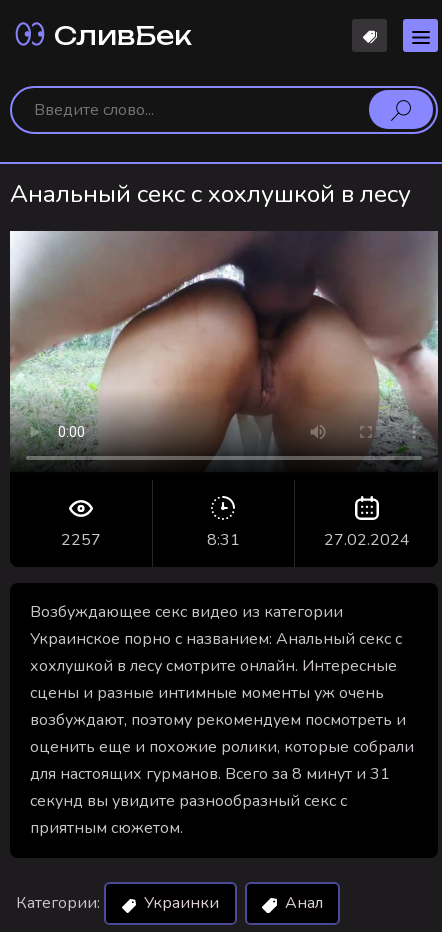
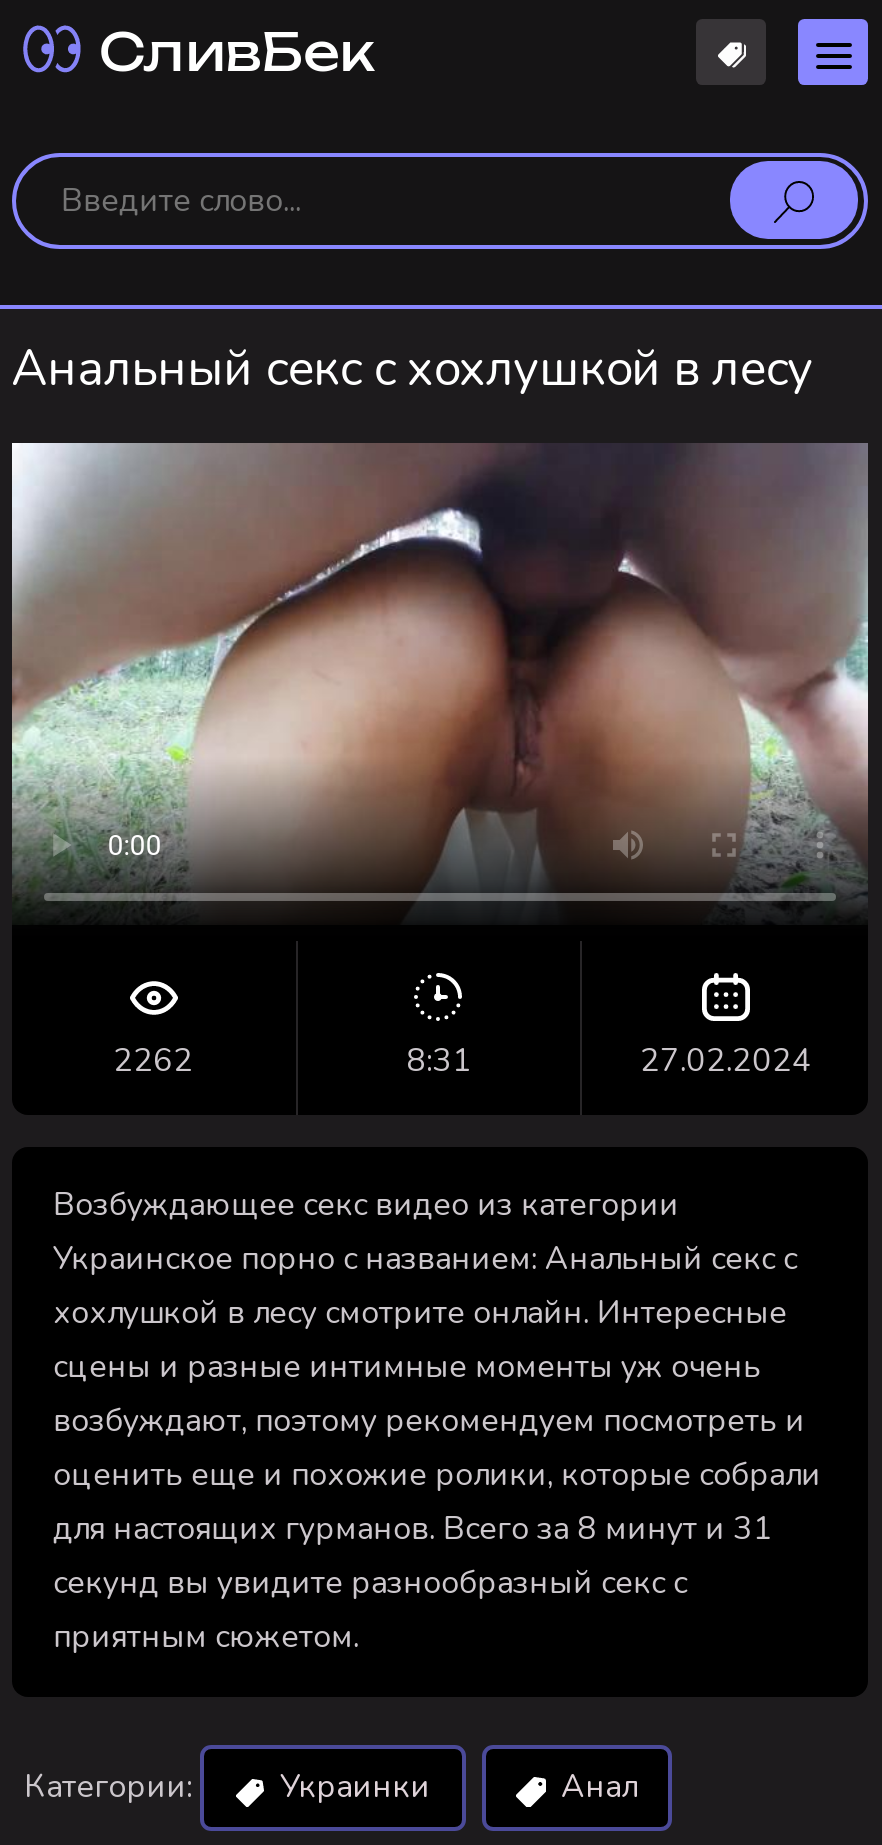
- 2257
+ 2262
